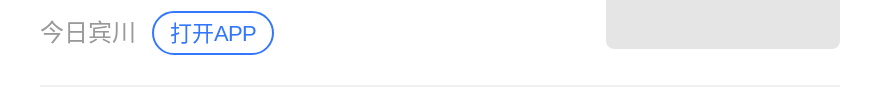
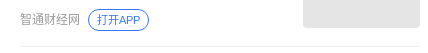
- 今日宾川
+ 智通财经网
